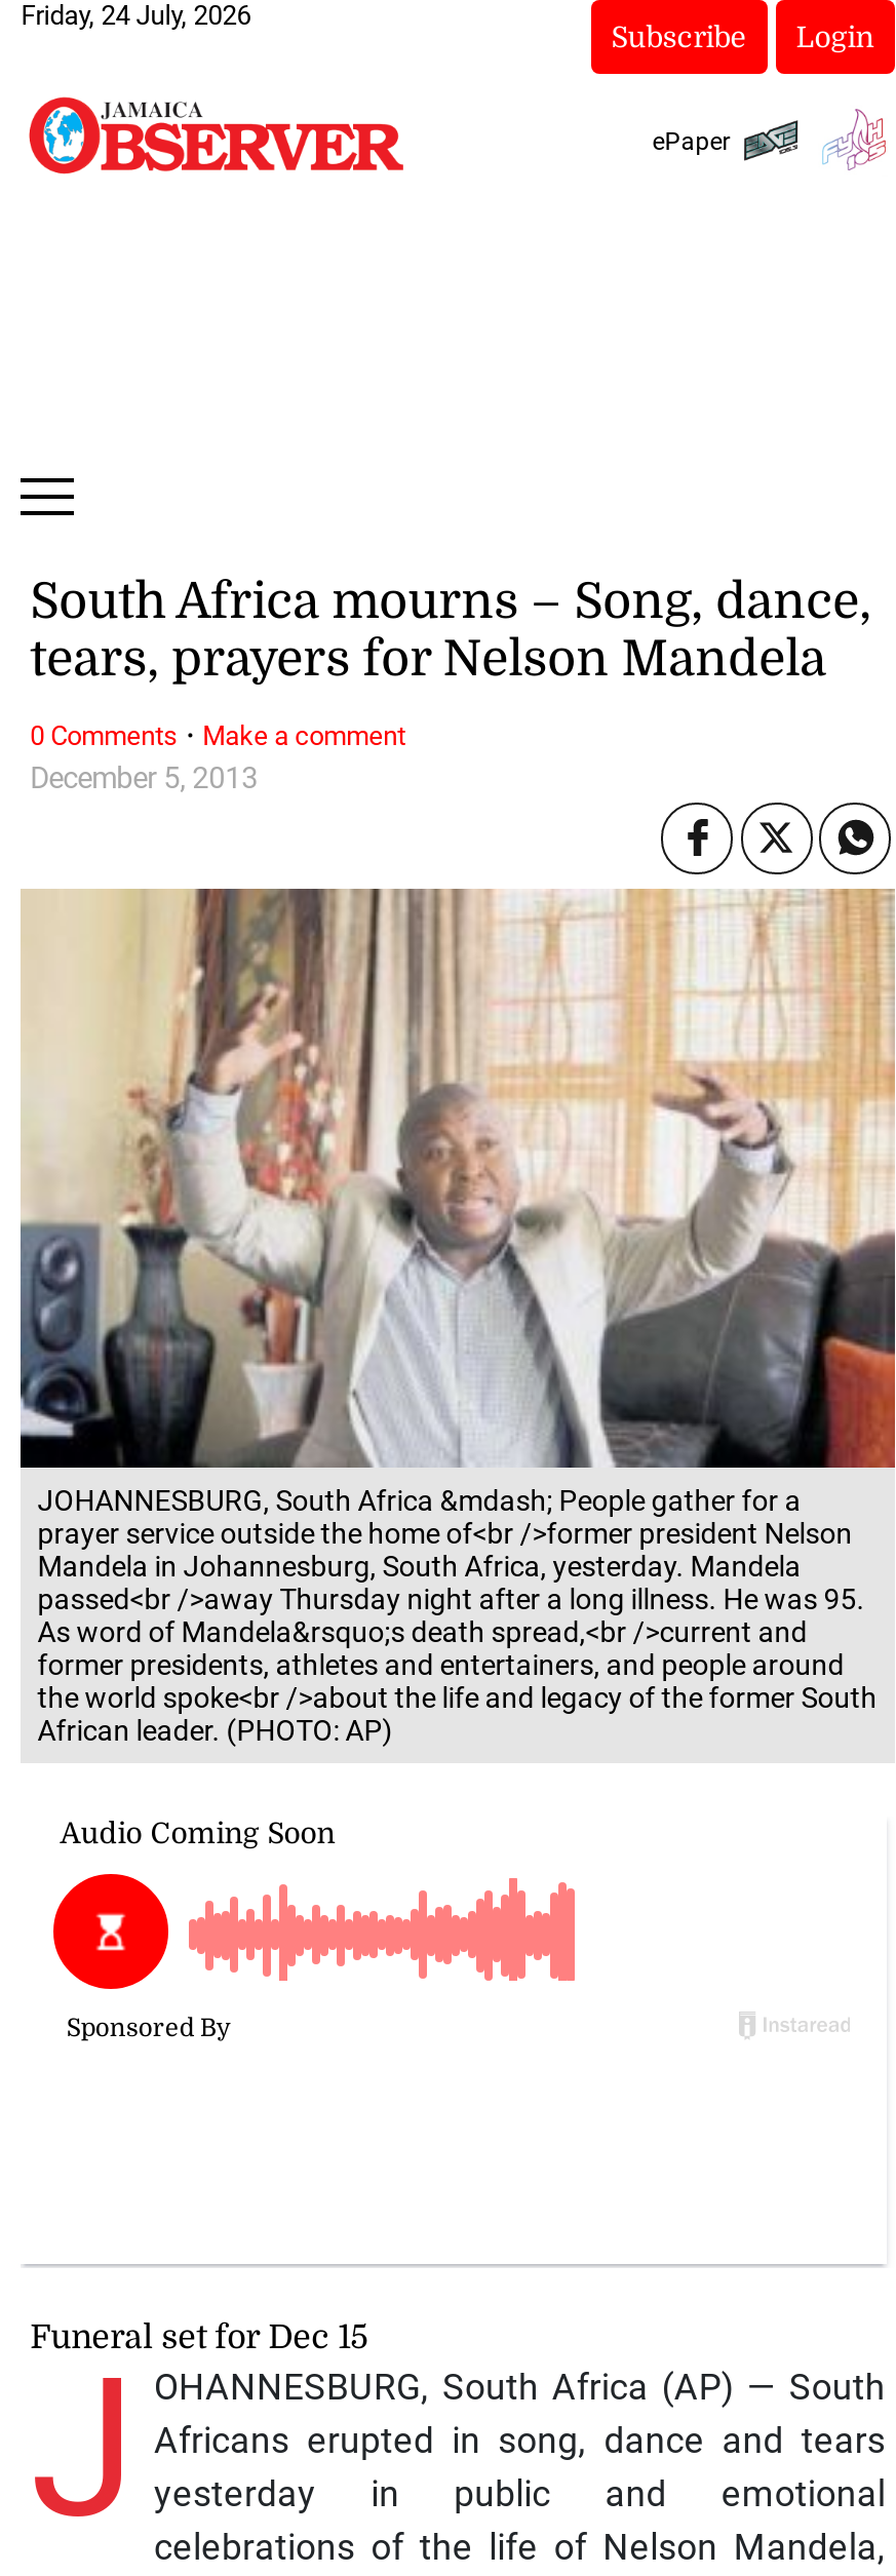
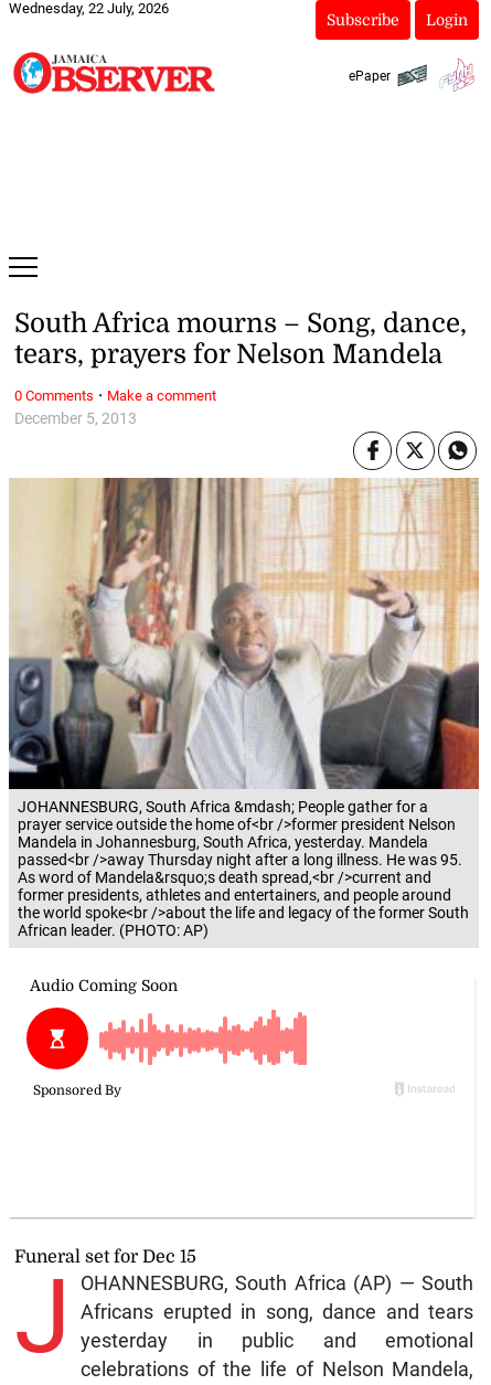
- Friday, 24 July, 2026
+ Wednesday, 22 July, 2026
